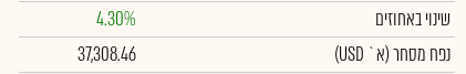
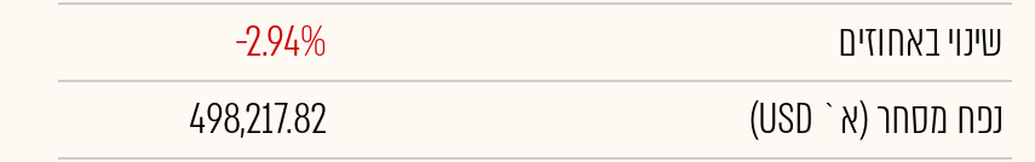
- 4.30%
+ -2.94%

- 37,308.46
+ 498,217.82
